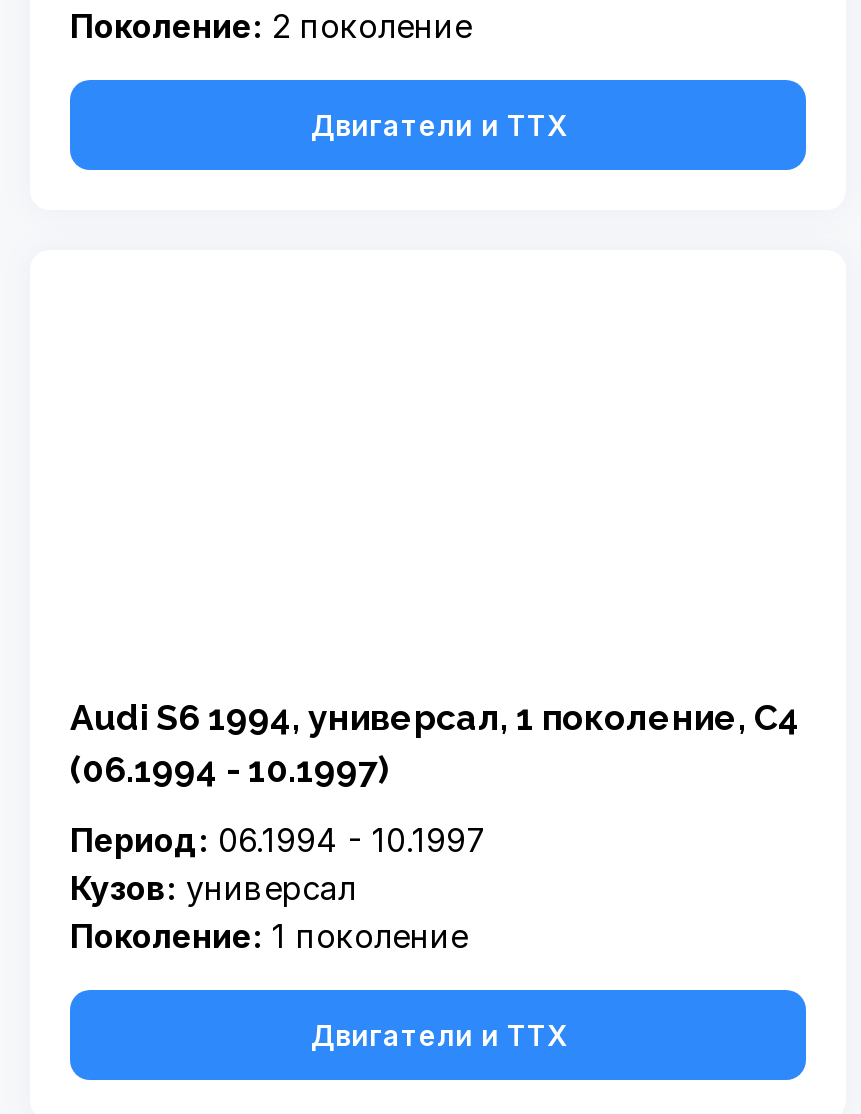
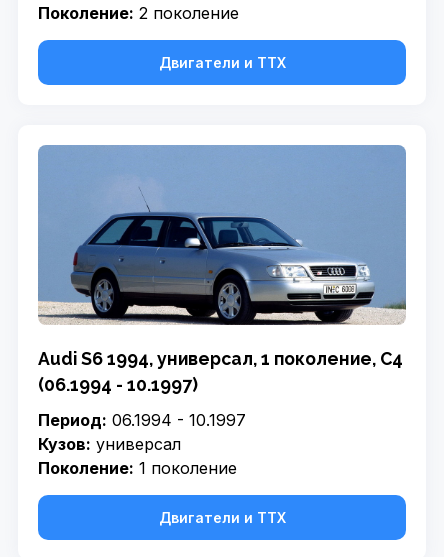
+ [image]
